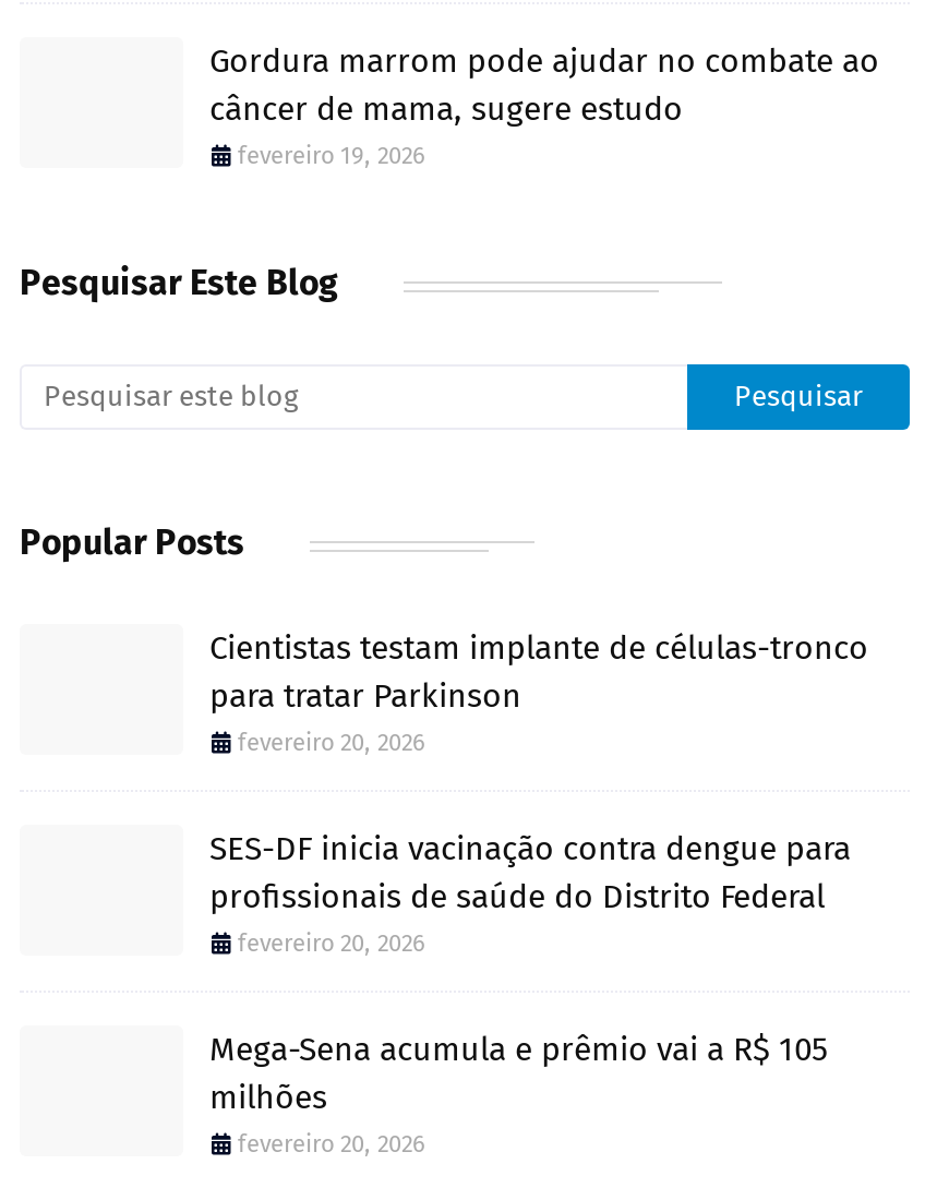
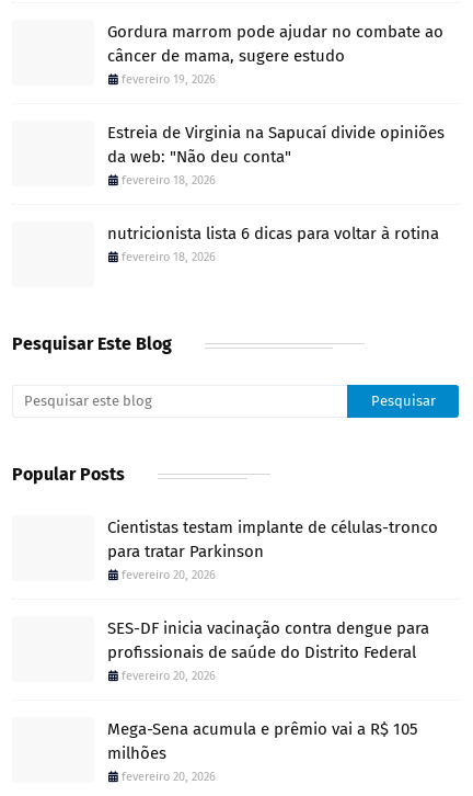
+ Estreia de Virginia na Sapucaí divide opiniões
+ da web: "Não deu conta"
+ fevereiro 18, 2026
+ nutricionista lista 6 dicas para voltar à rotina
+ fevereiro 18, 2026
